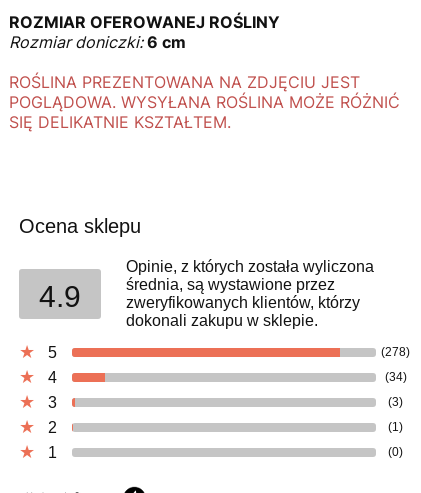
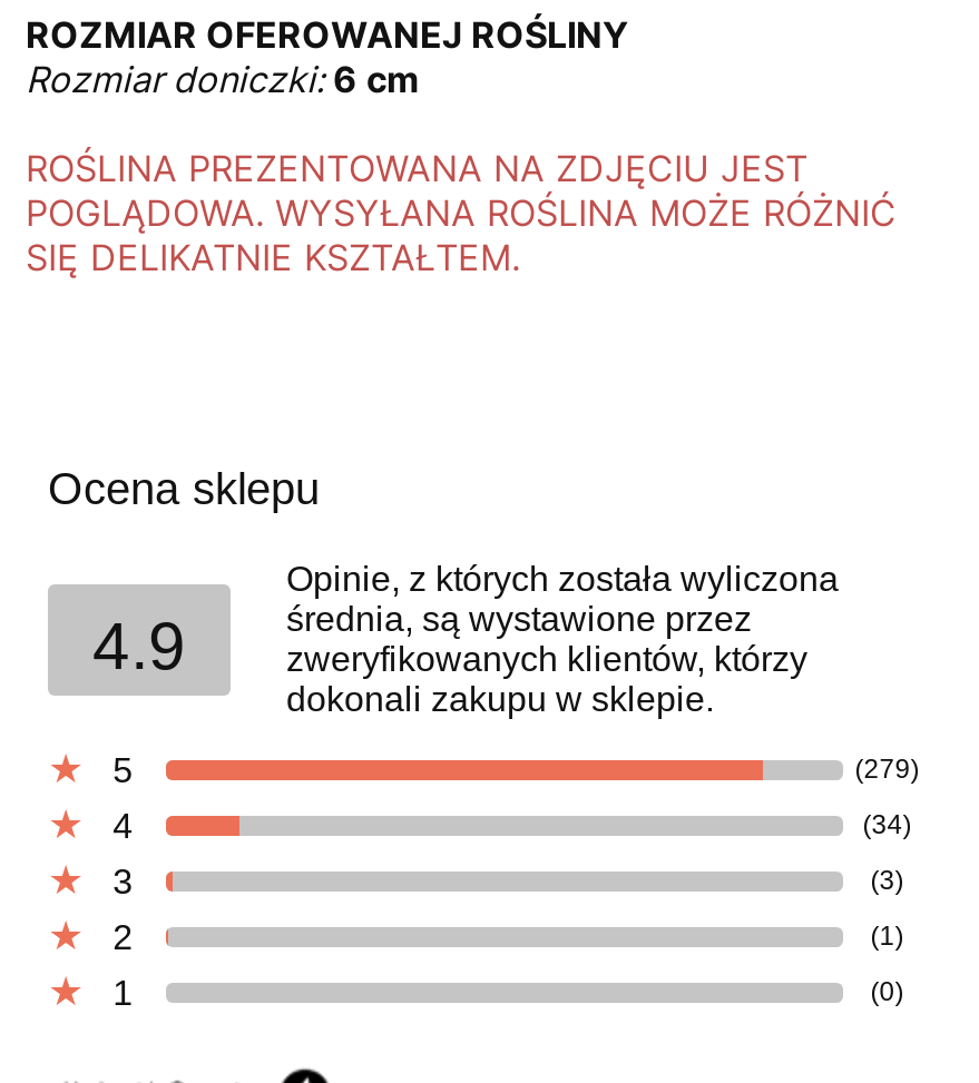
- (278)
+ (279)
